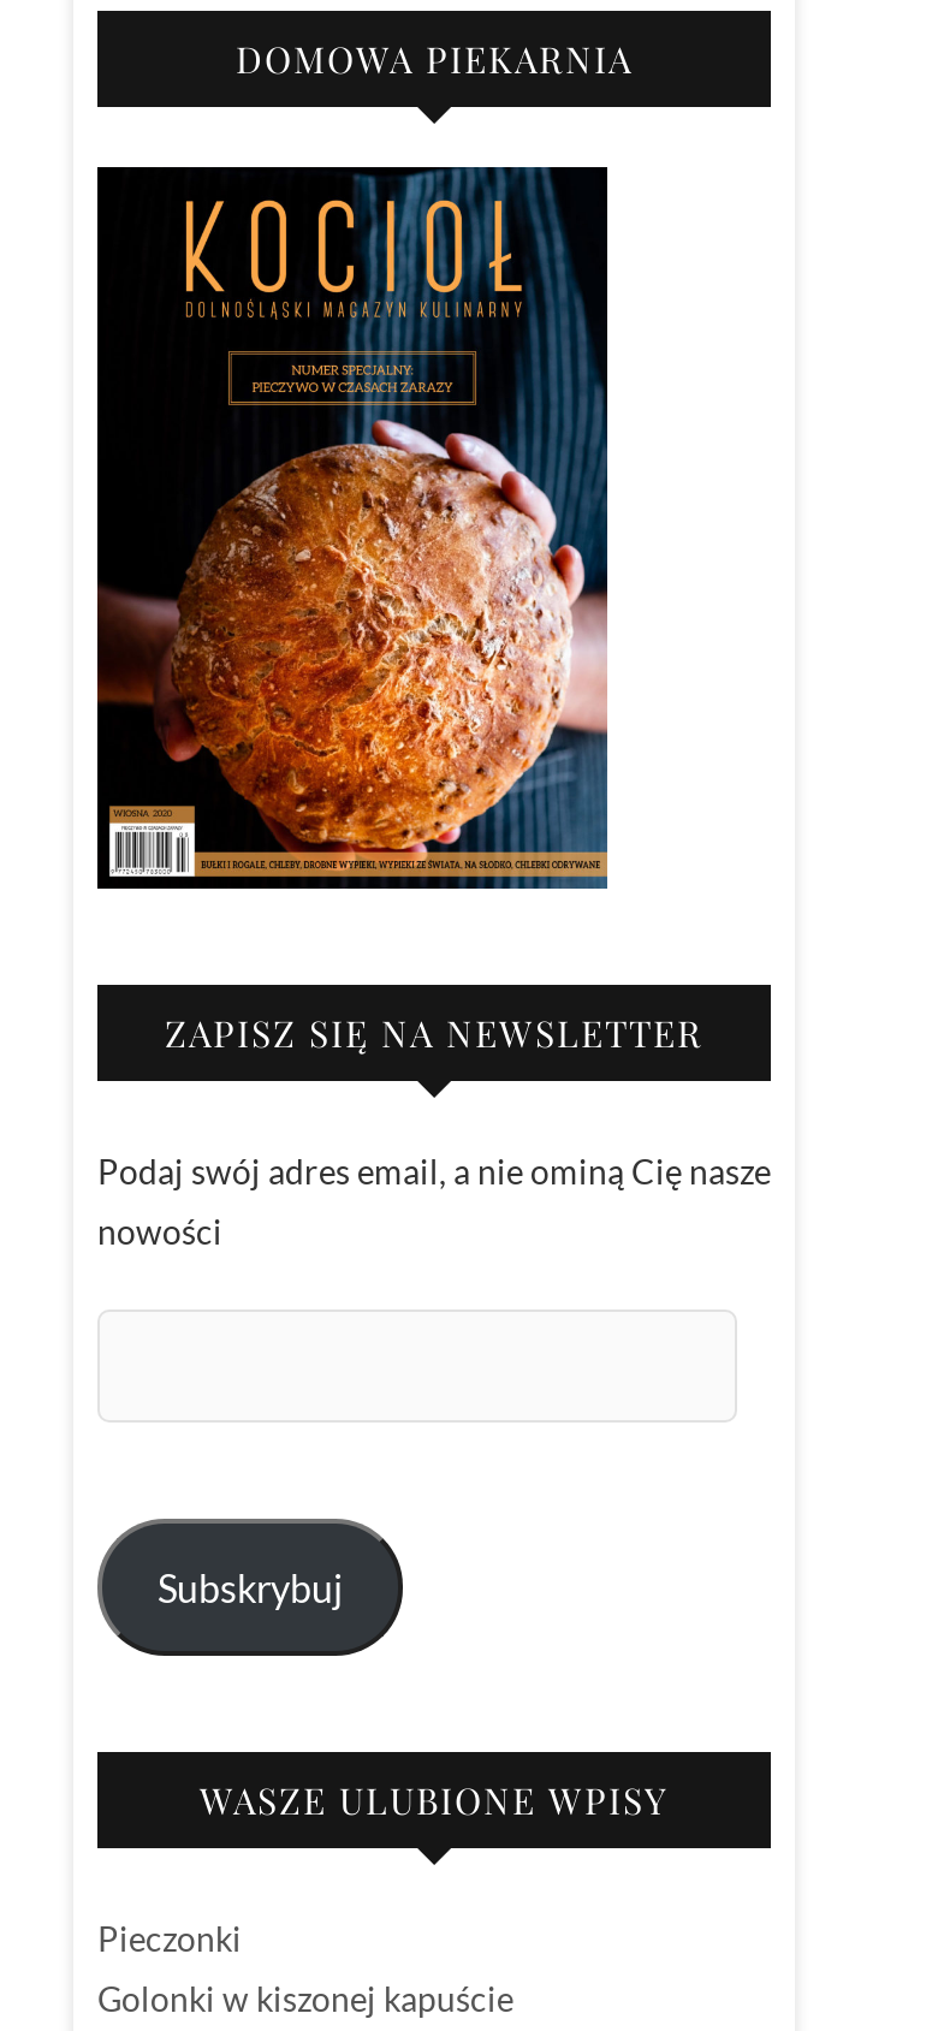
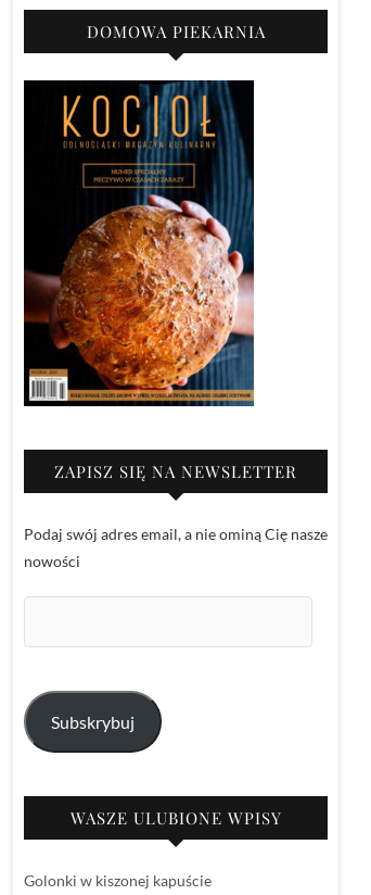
- Pieczonki
